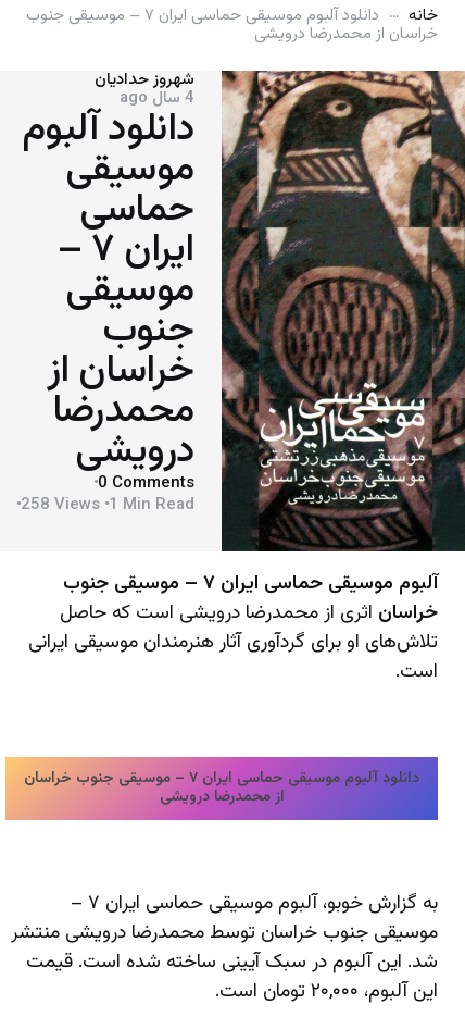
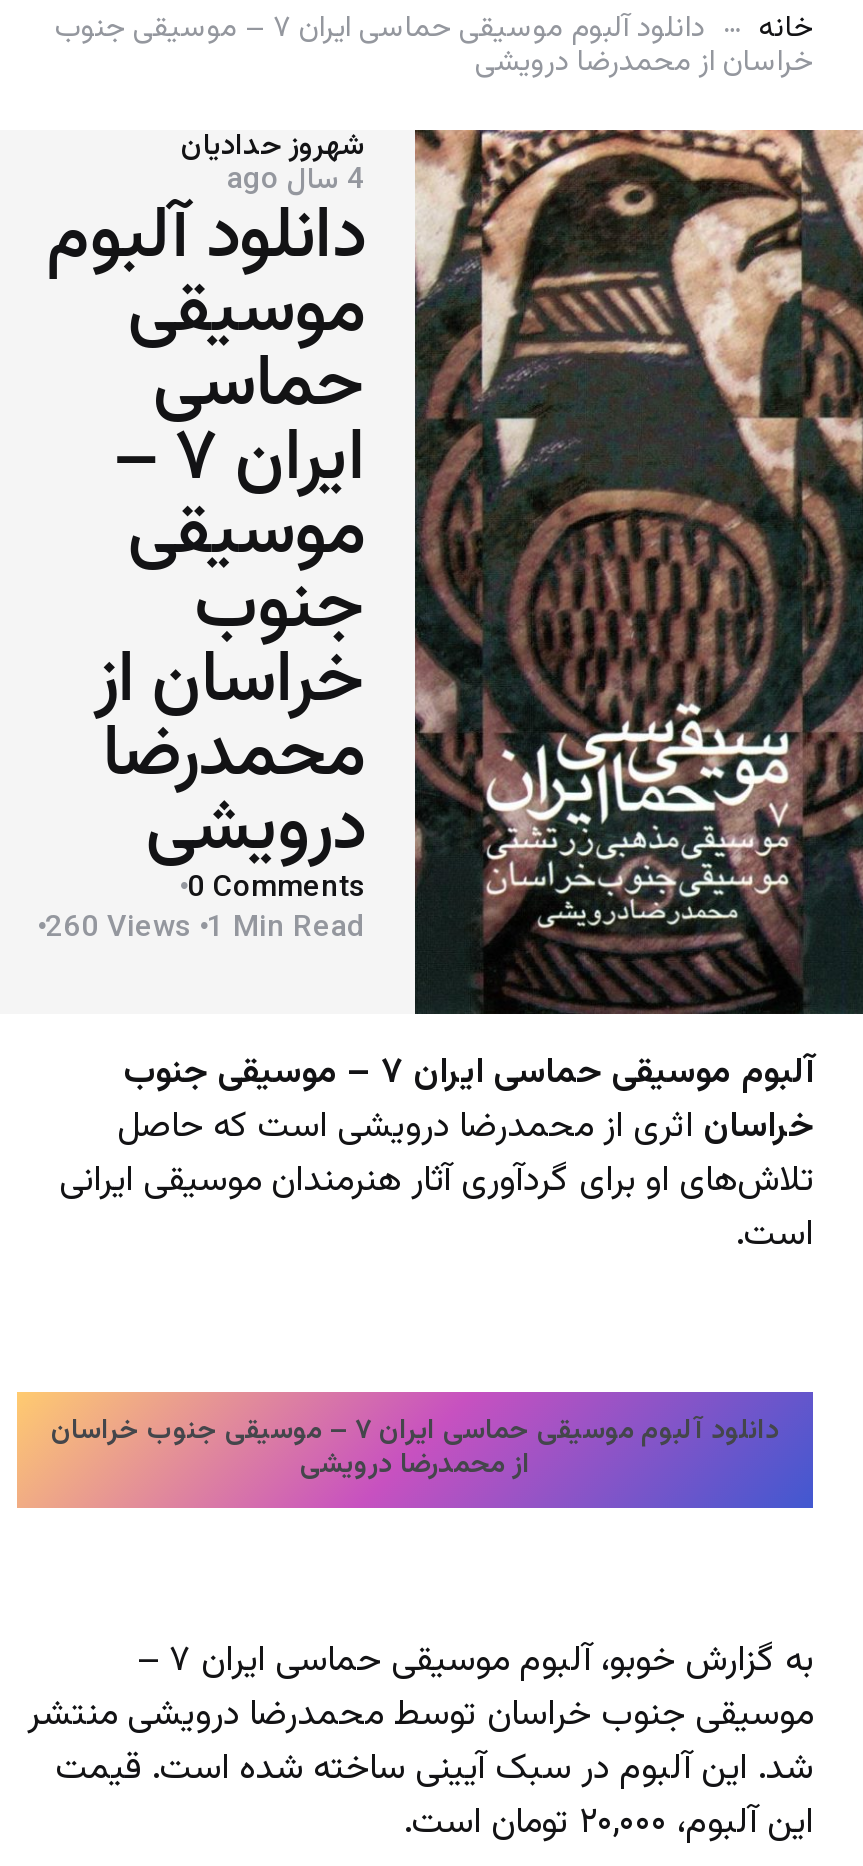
- 258 Views 1 Min Read
+ 260 Views 1 Min Read
